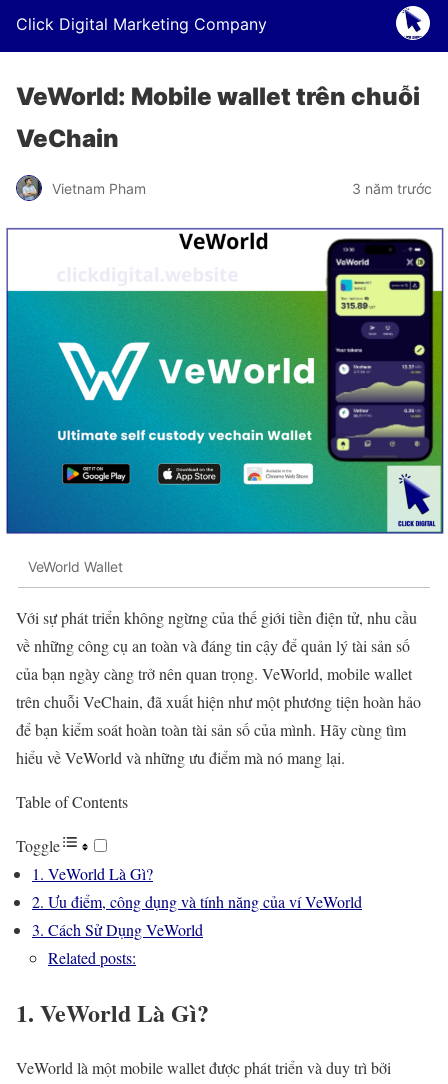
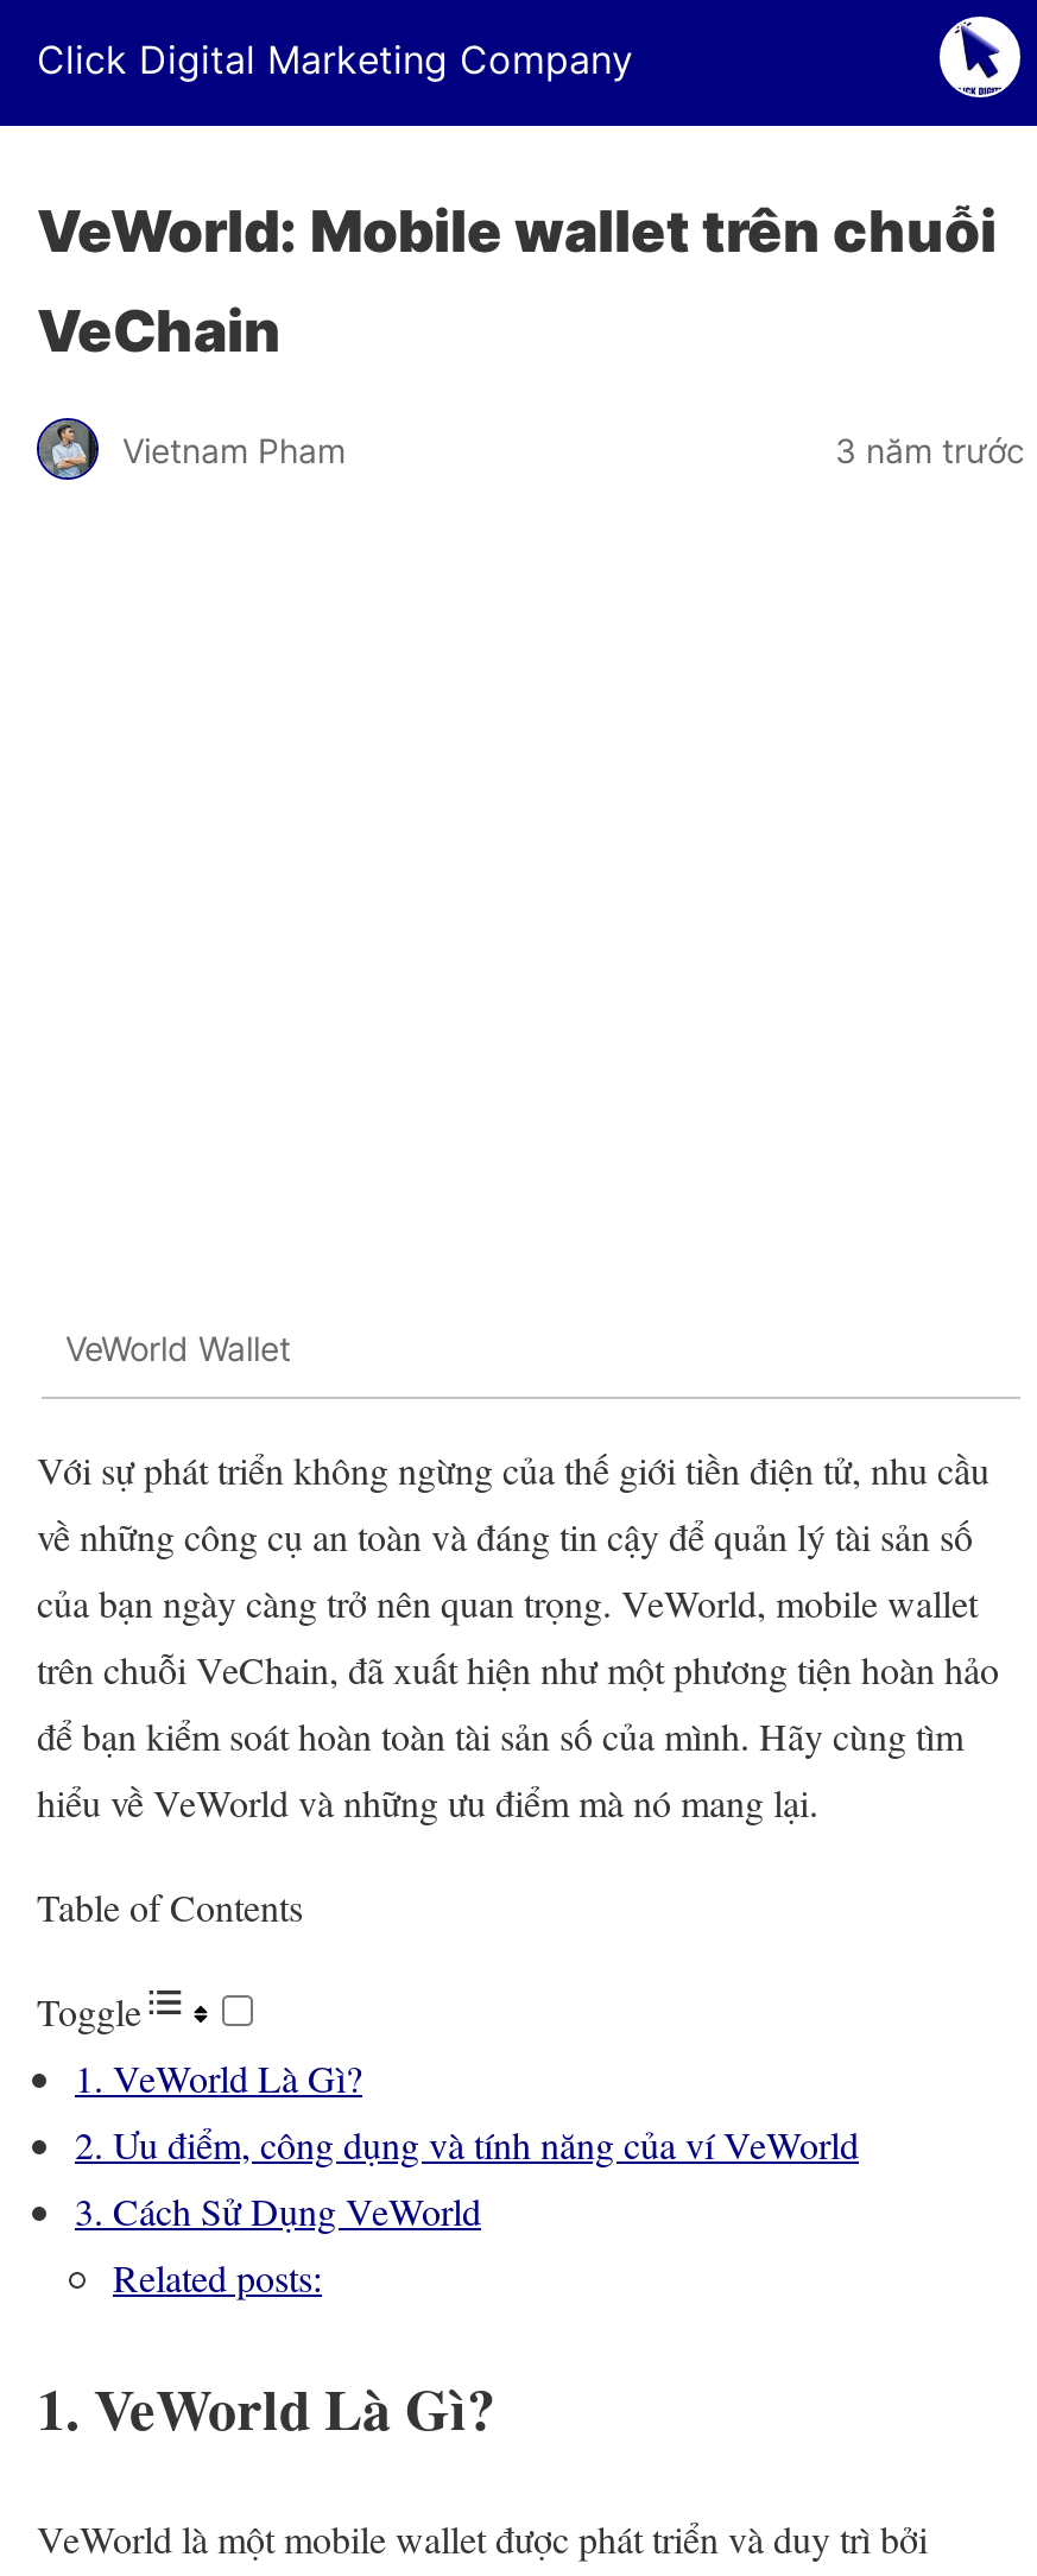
- [image]
